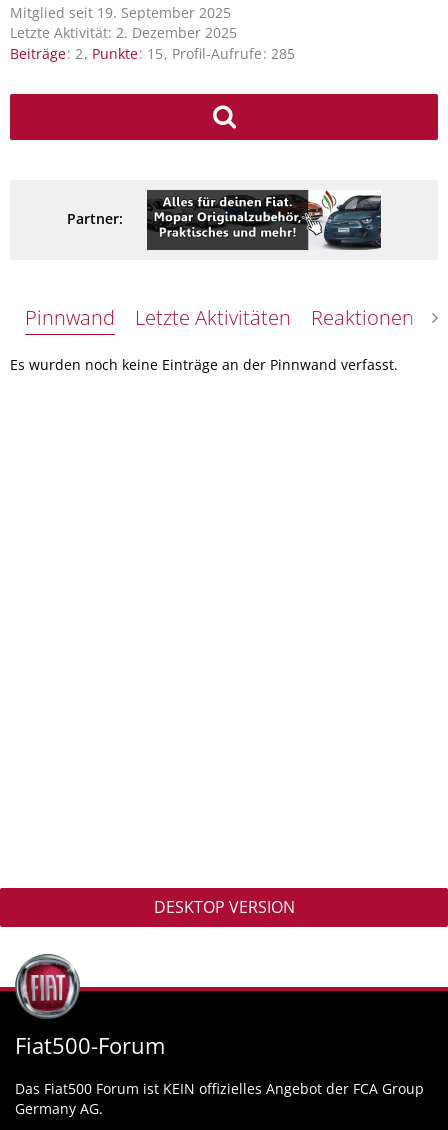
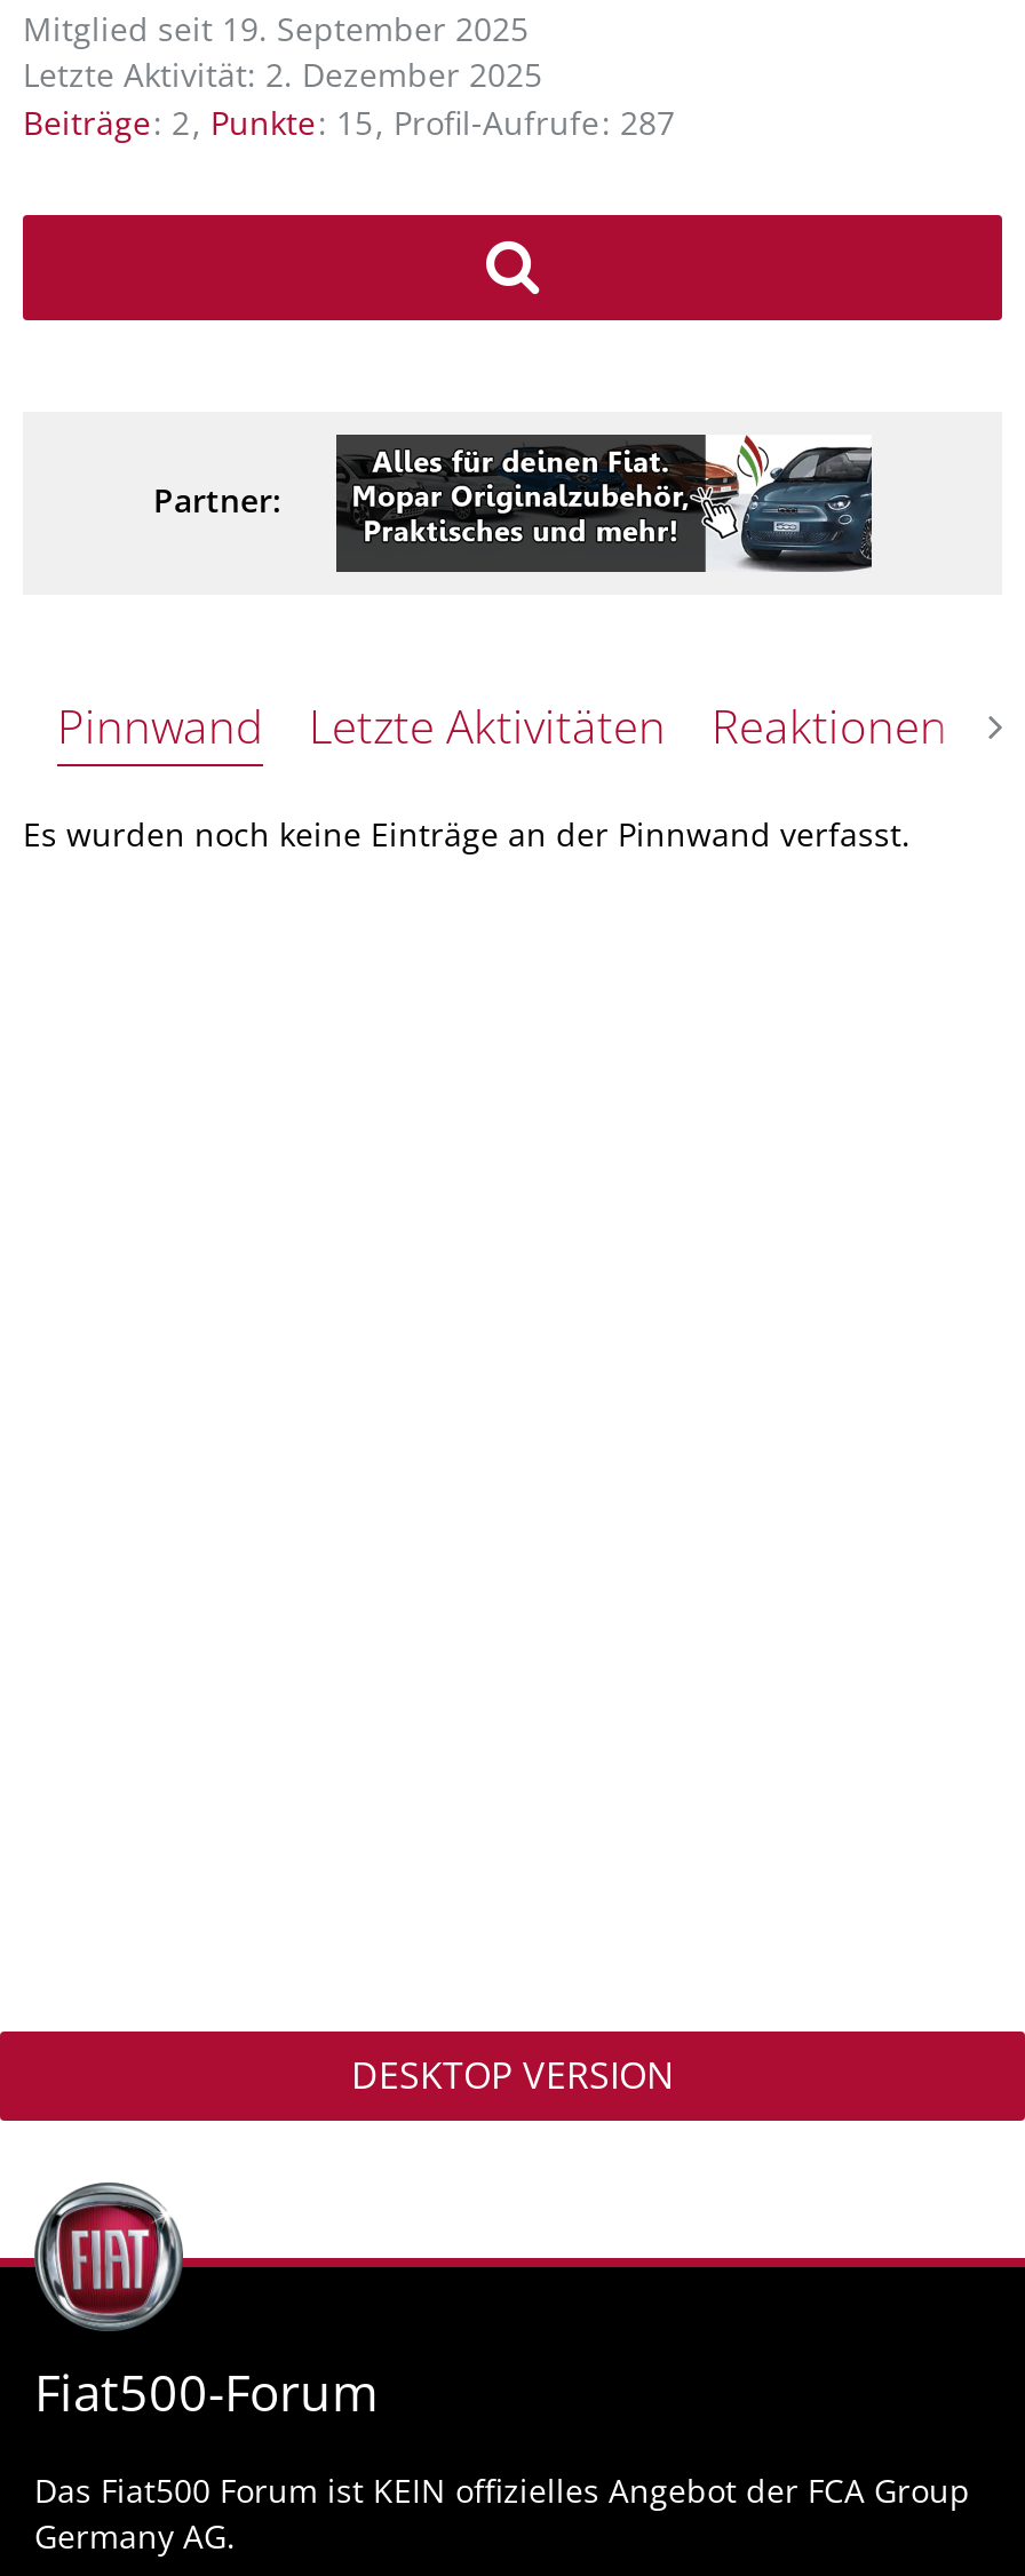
- Beiträge 2 Punkte 15 Profil-Aufrufe 285
+ Beiträge 2 Punkte 15 Profil-Aufrufe 287
